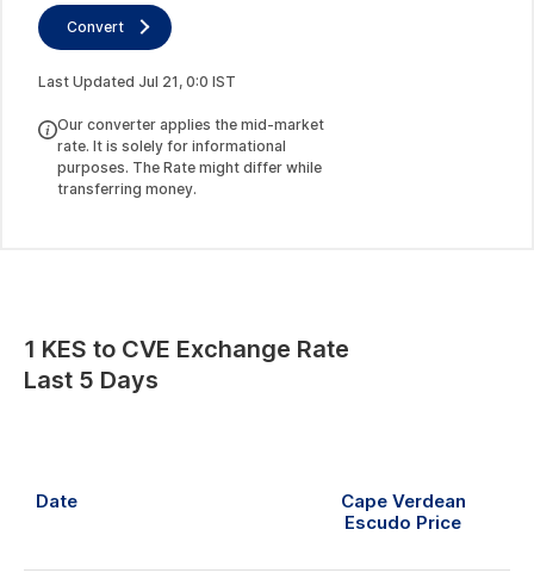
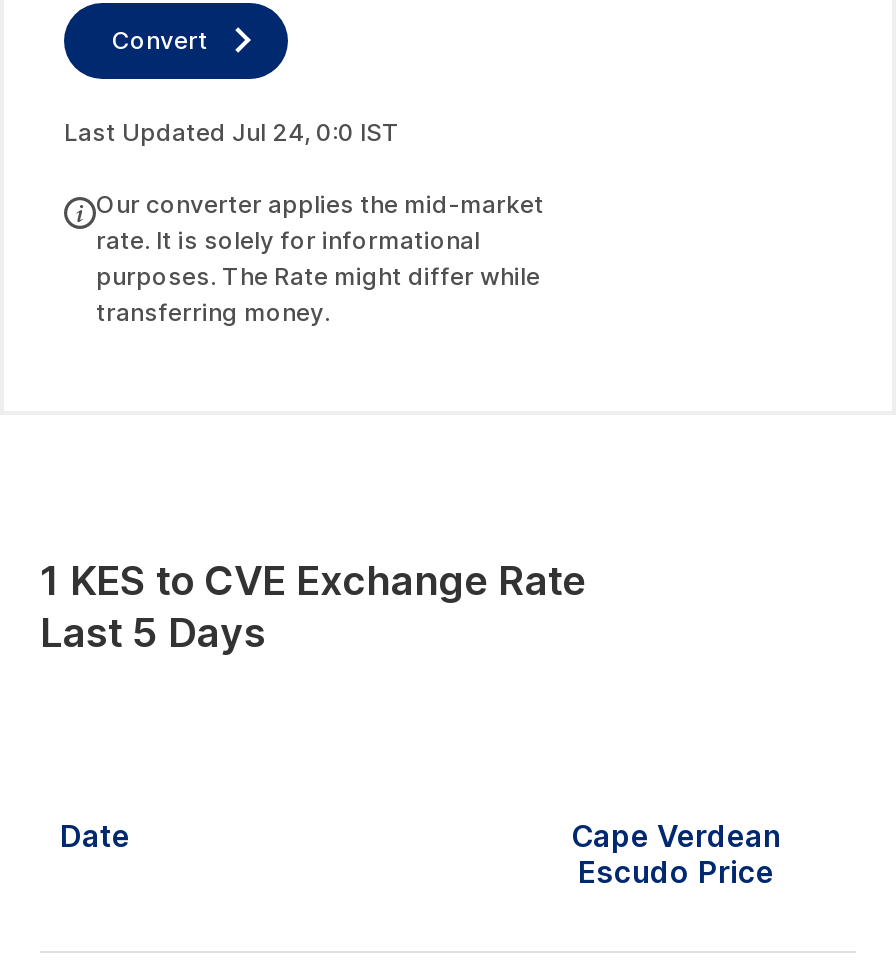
- Last Updated Jul 21, 0:0 IST
+ Last Updated Jul 24, 0:0 IST
